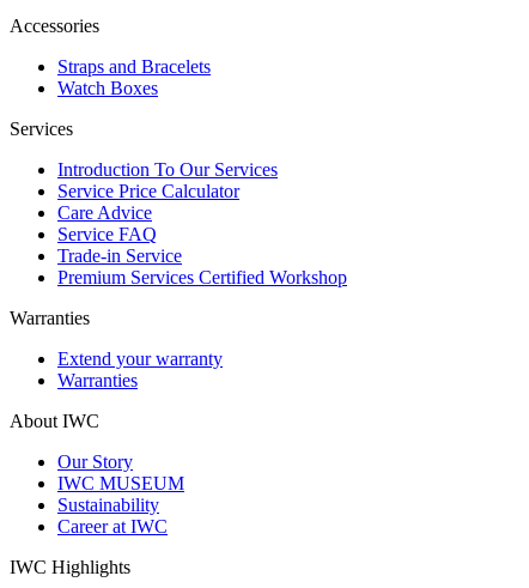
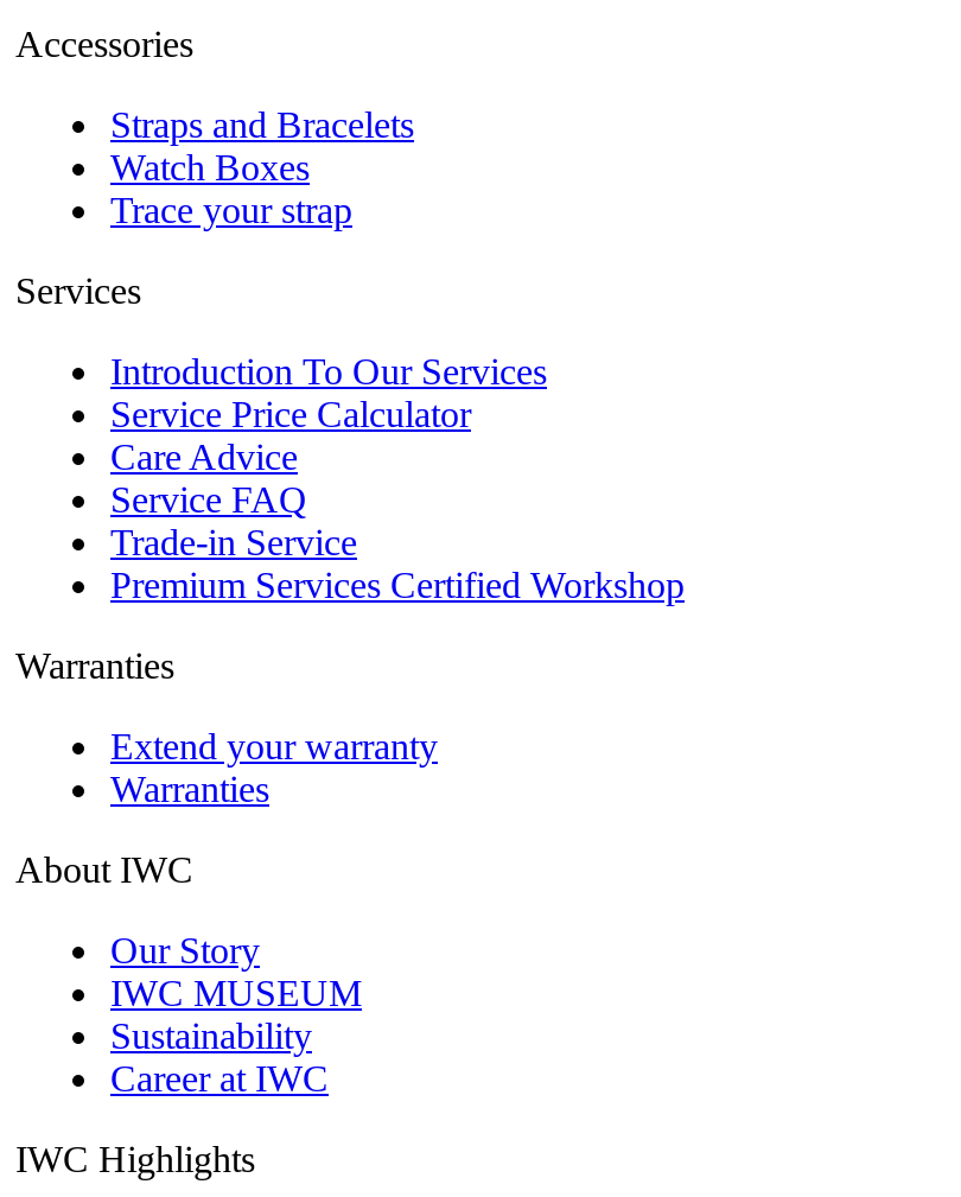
+ Trace your strap
